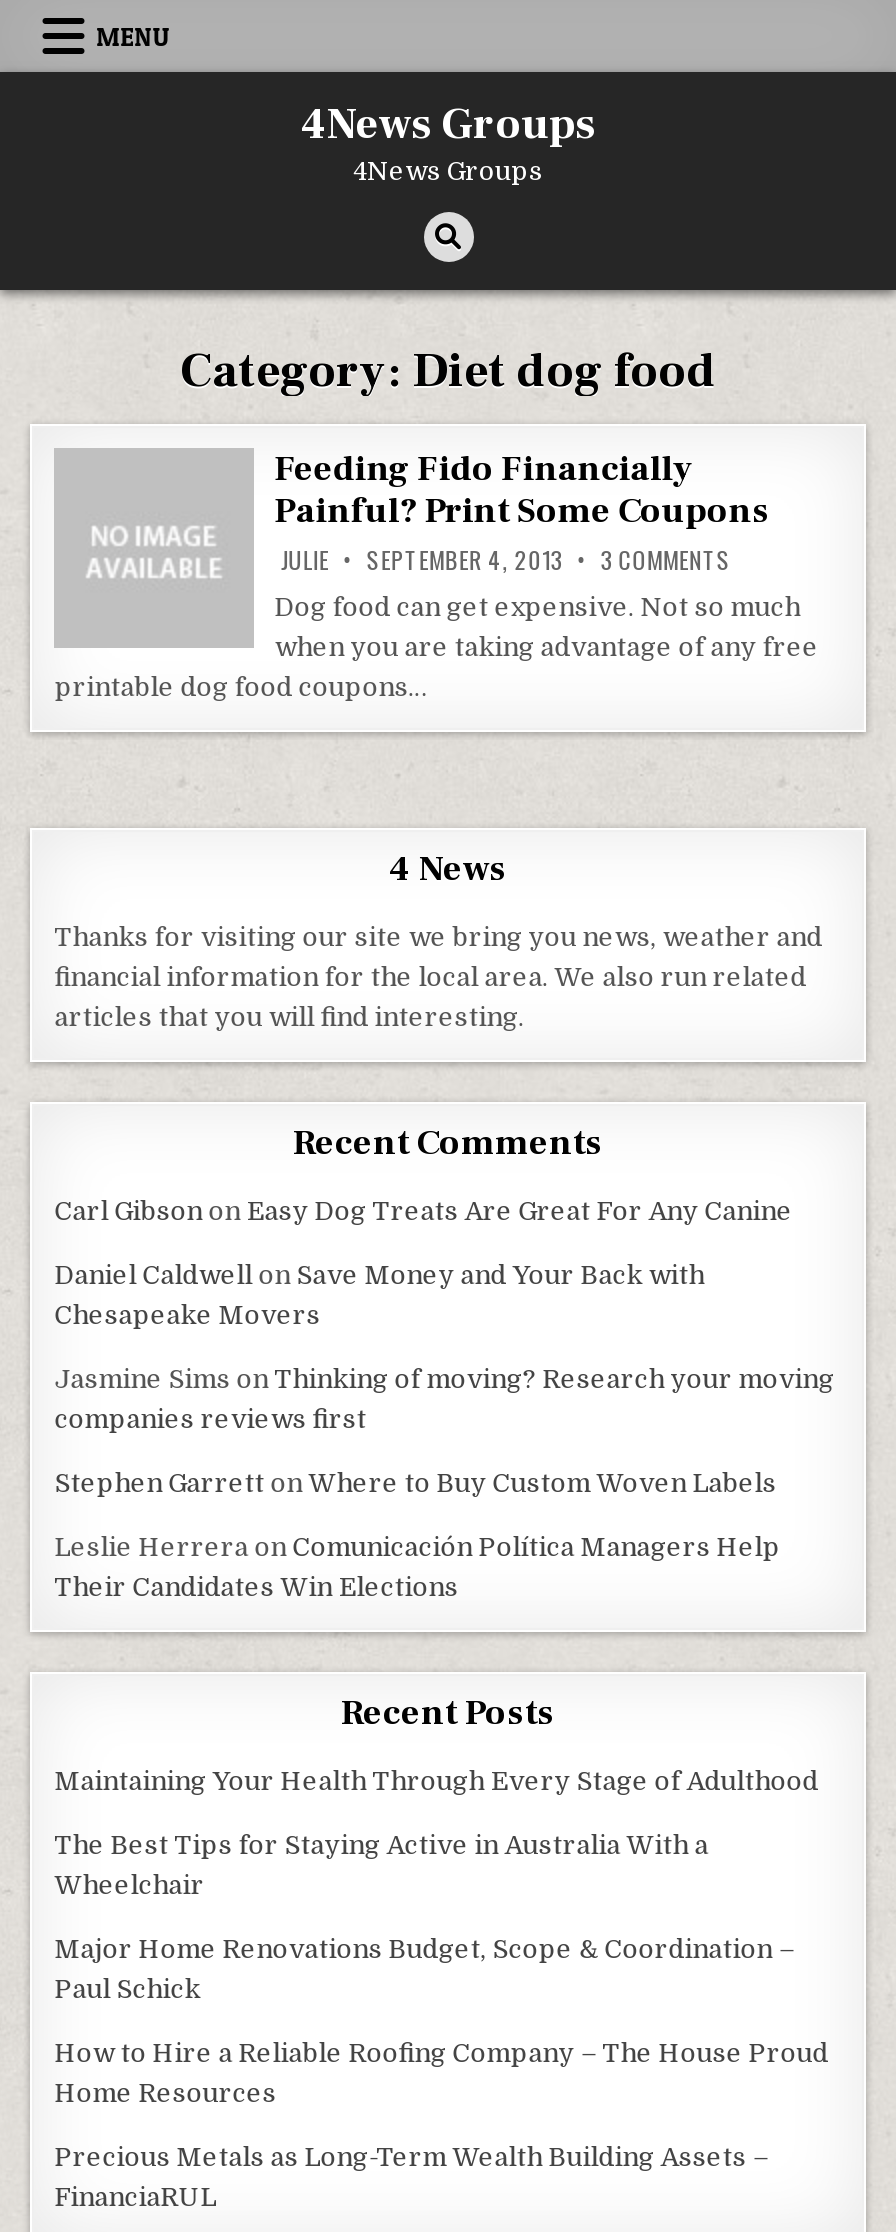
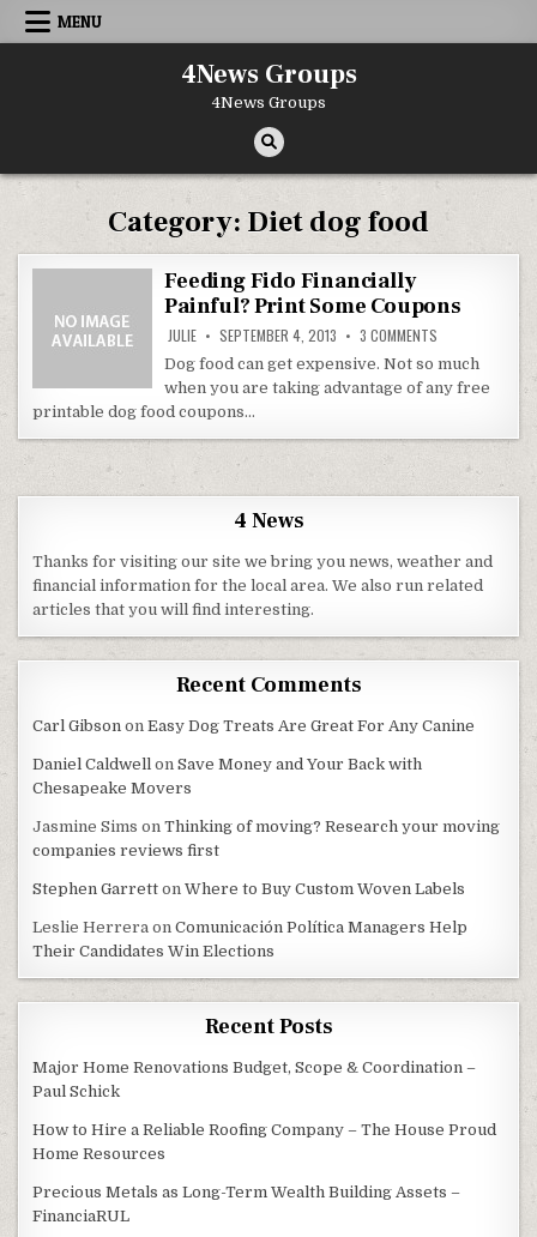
- Maintaining Your Health Through Every Stage of Adulthood
- The Best Tips for Staying Active in Australia With a
- Wheelchair
